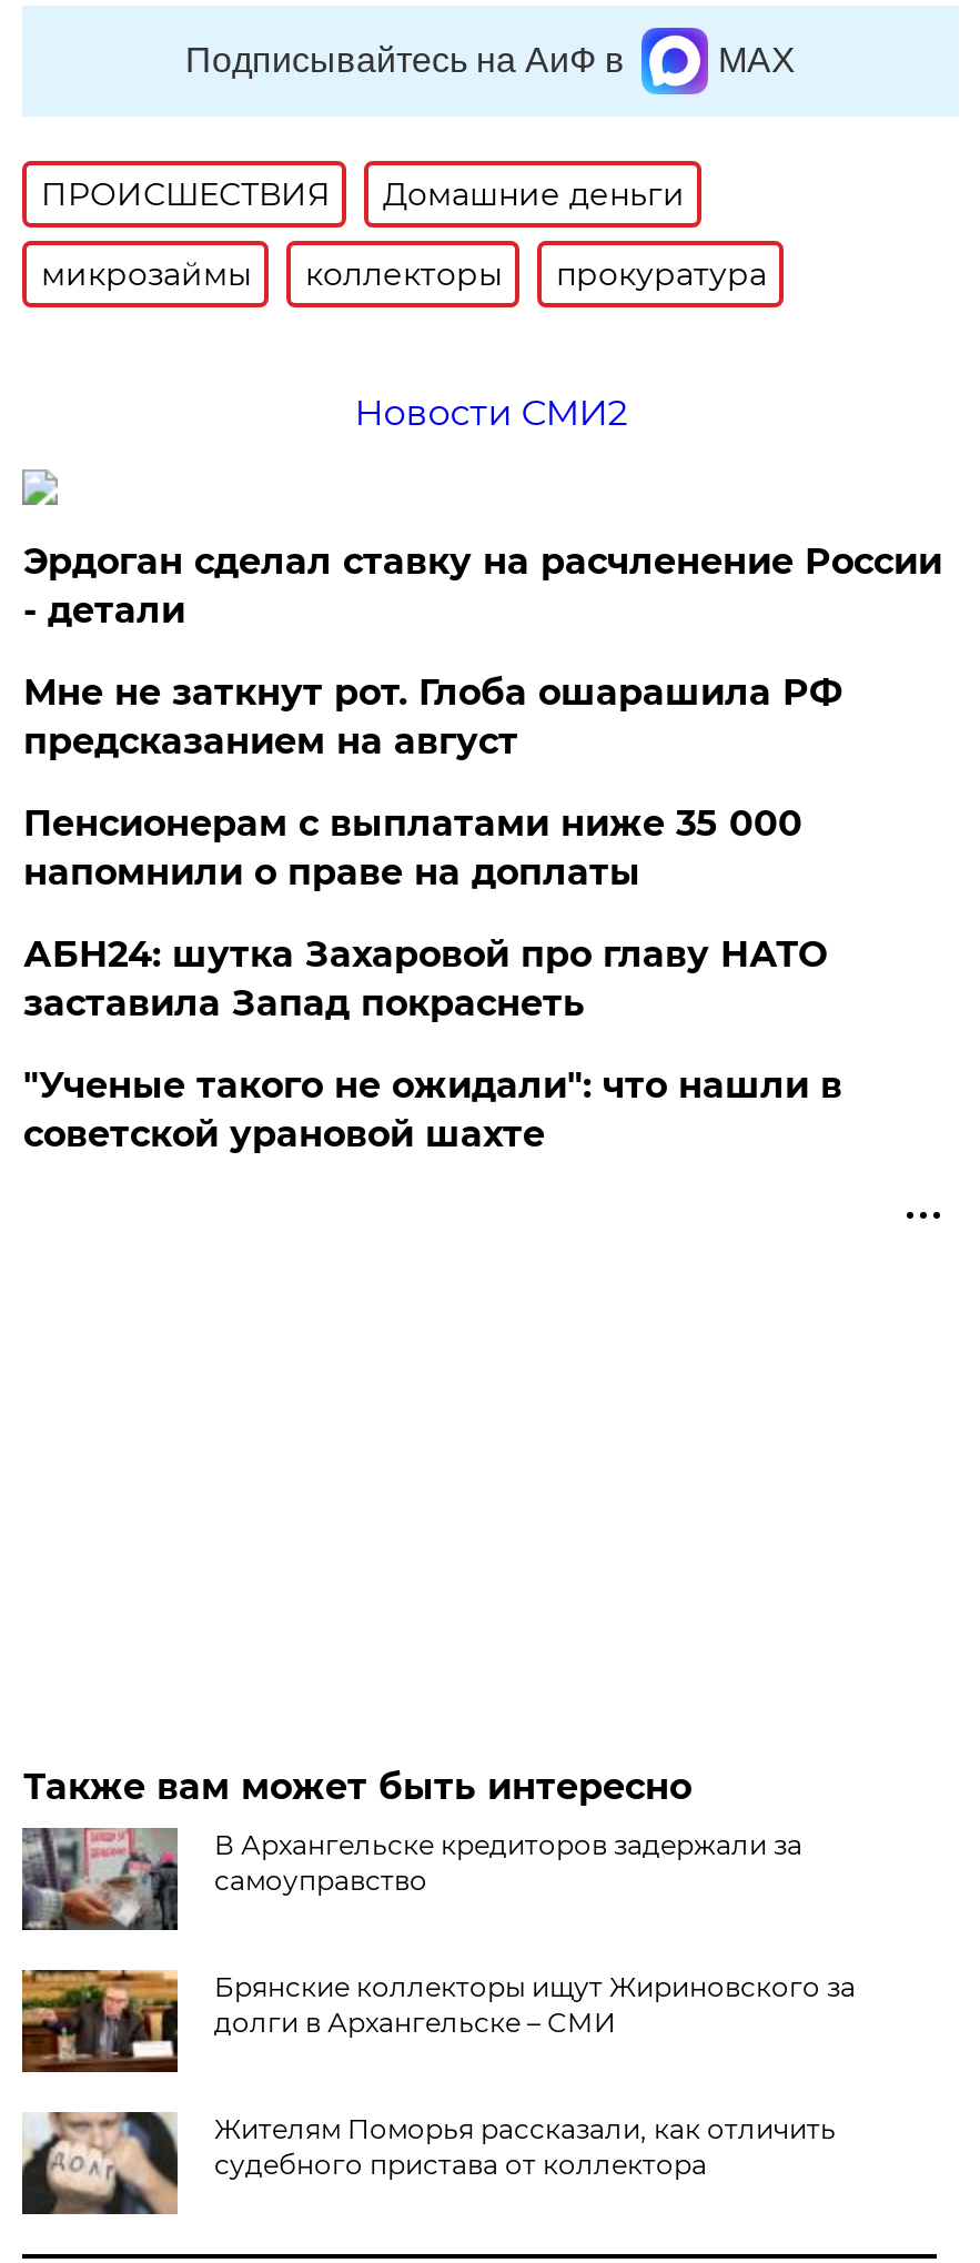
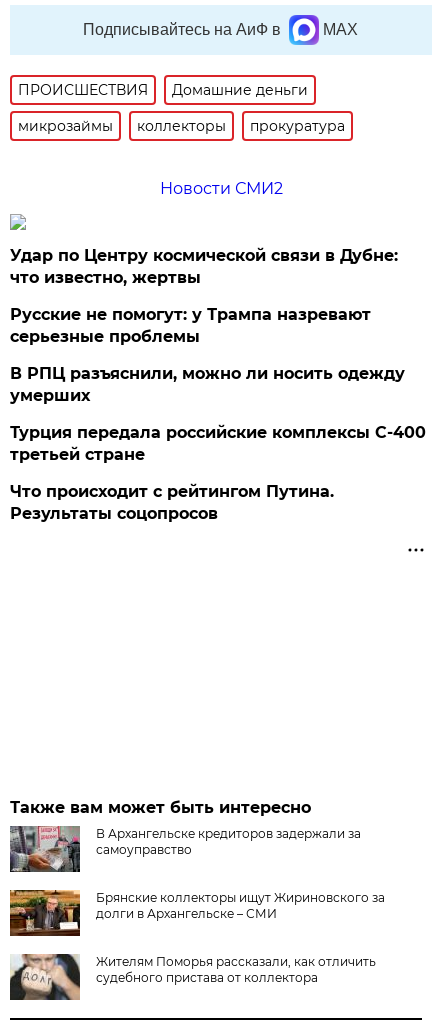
- Эрдоган сделал ставку на расчленение России
- - детали
+ Удар по Центру космической связи в Дубне:
+ что известно, жертвы

- Мне не заткнут рот. Глоба ошарашила РФ
- предсказанием на август
+ Русские не помогут: у Трампа назревают
+ серьезные проблемы

- Пенсионерам с выплатами ниже 35 000
- напомнили о праве на доплаты
+ В РПЦ разъяснили, можно ли носить одежду
+ умерших

- АБН24: шутка Захаровой про главу НАТО
- заставила Запад покраснеть
+ Турция передала российские комплексы С-400
+ третьей стране

- "Ученые такого не ожидали": что нашли в
- советской урановой шахте
+ Что происходит с рейтингом Путина.
+ Результаты соцопросов
